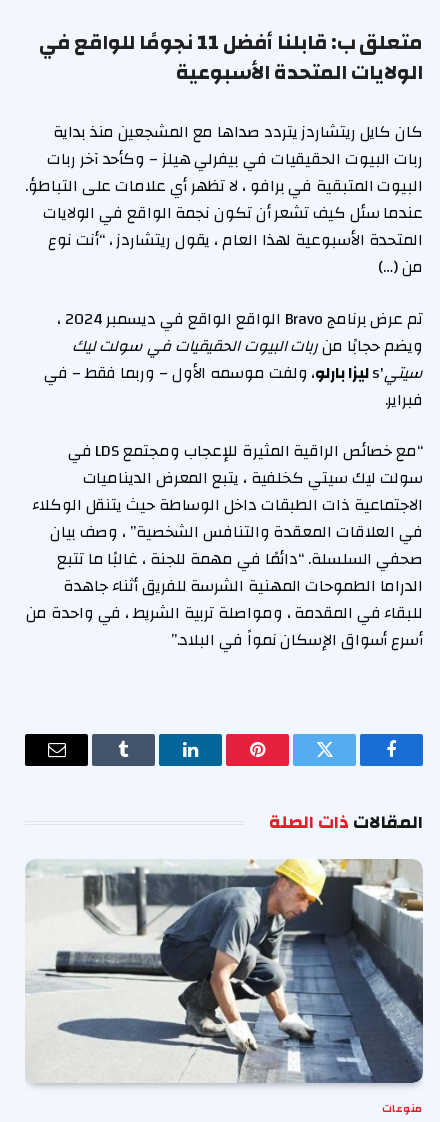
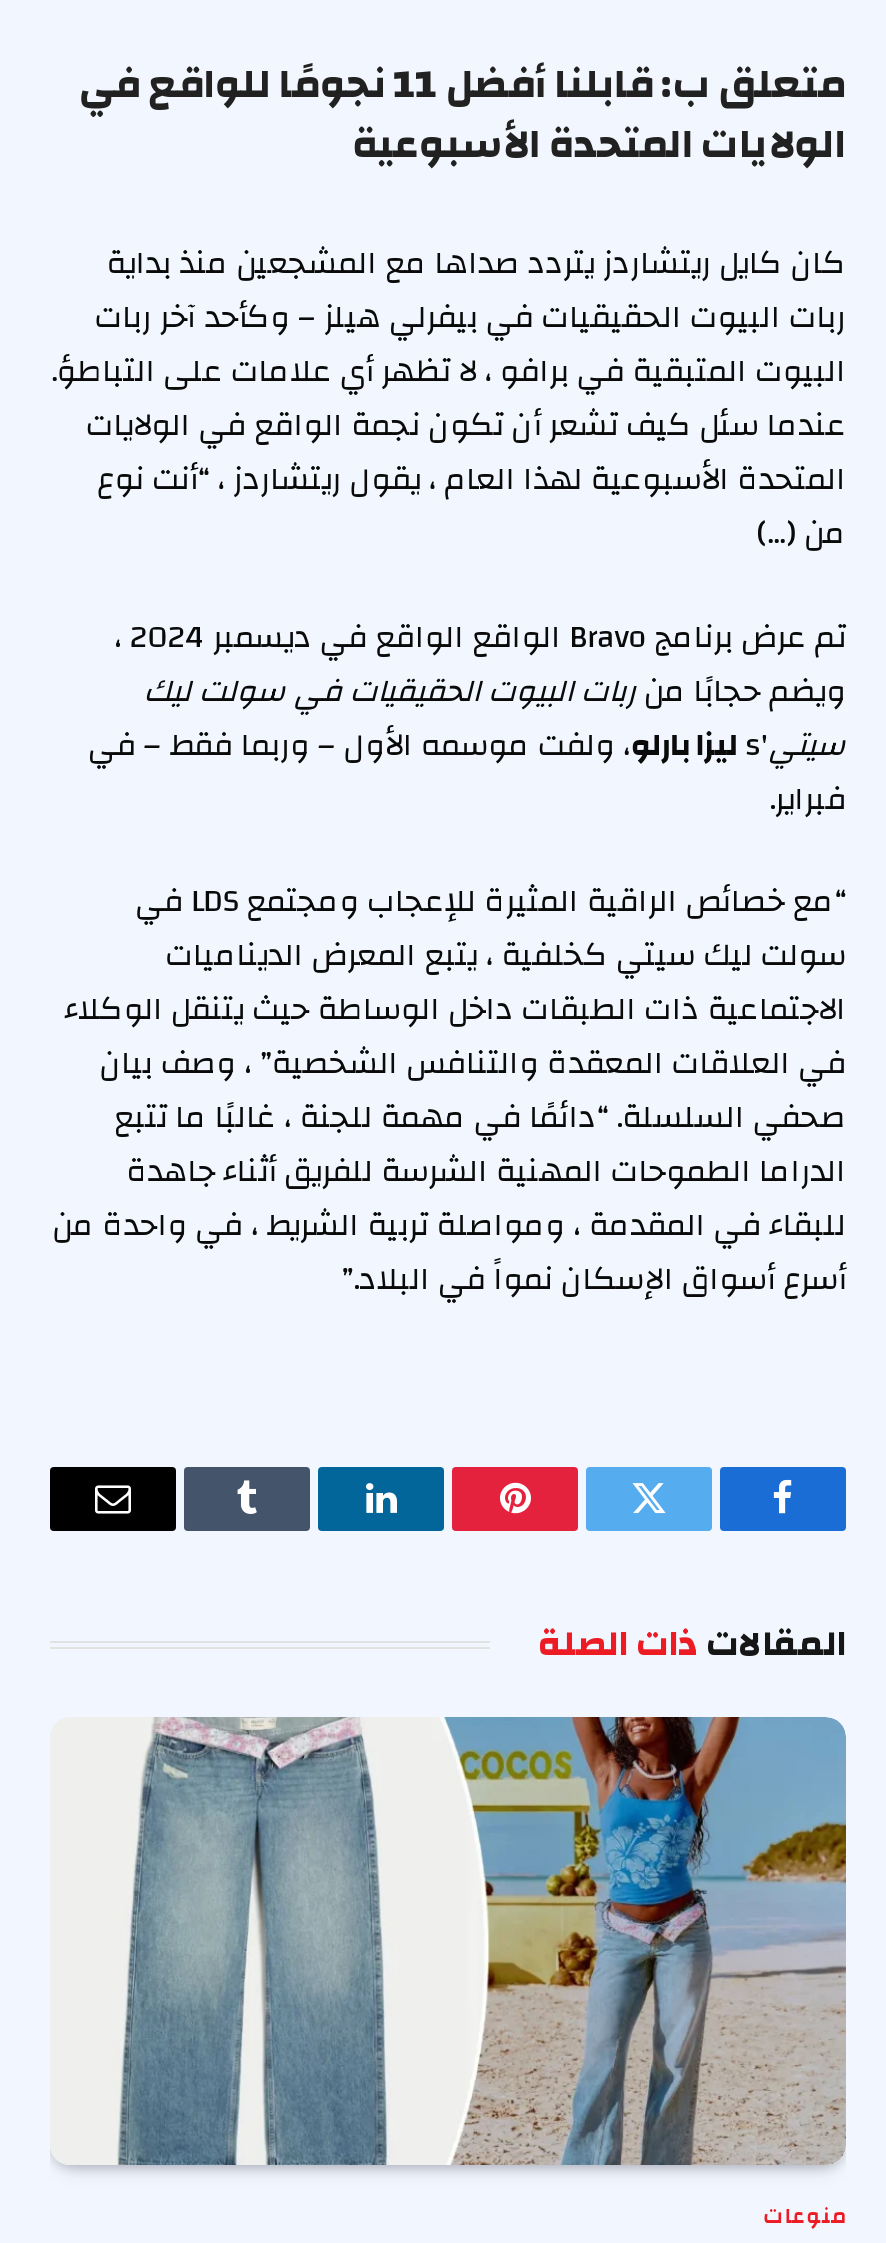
- [image]
+ [image]
